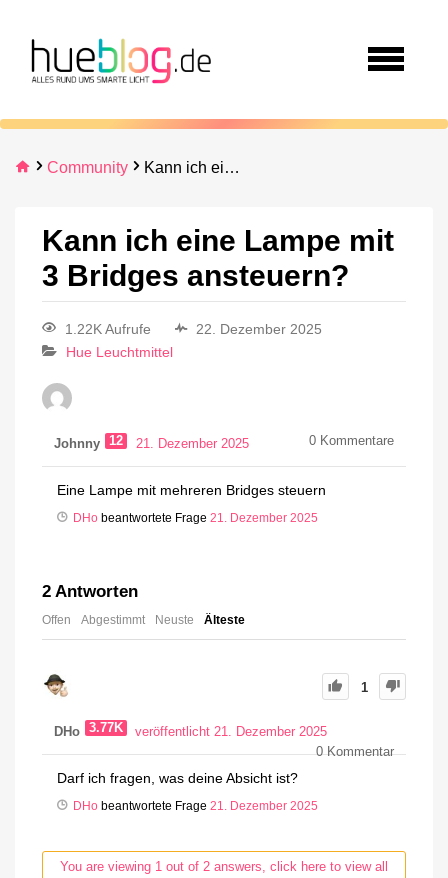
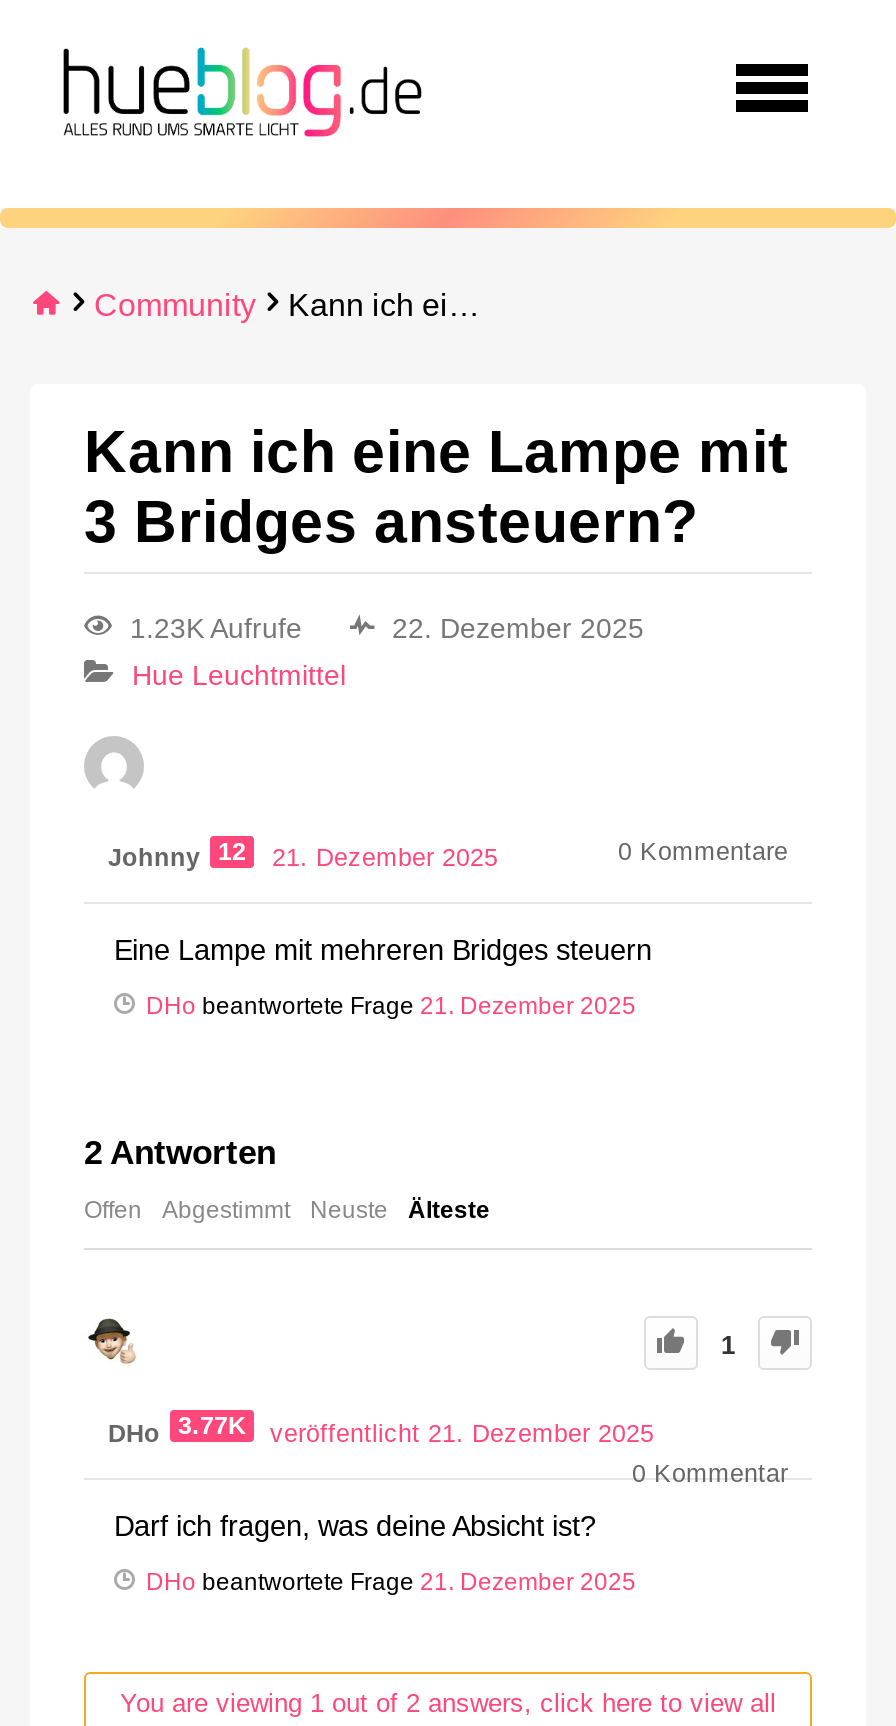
- 1.22K Aufrufe
+ 1.23K Aufrufe
